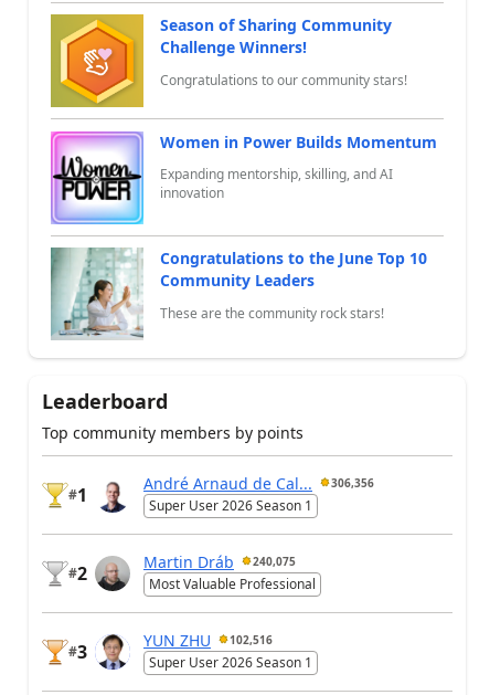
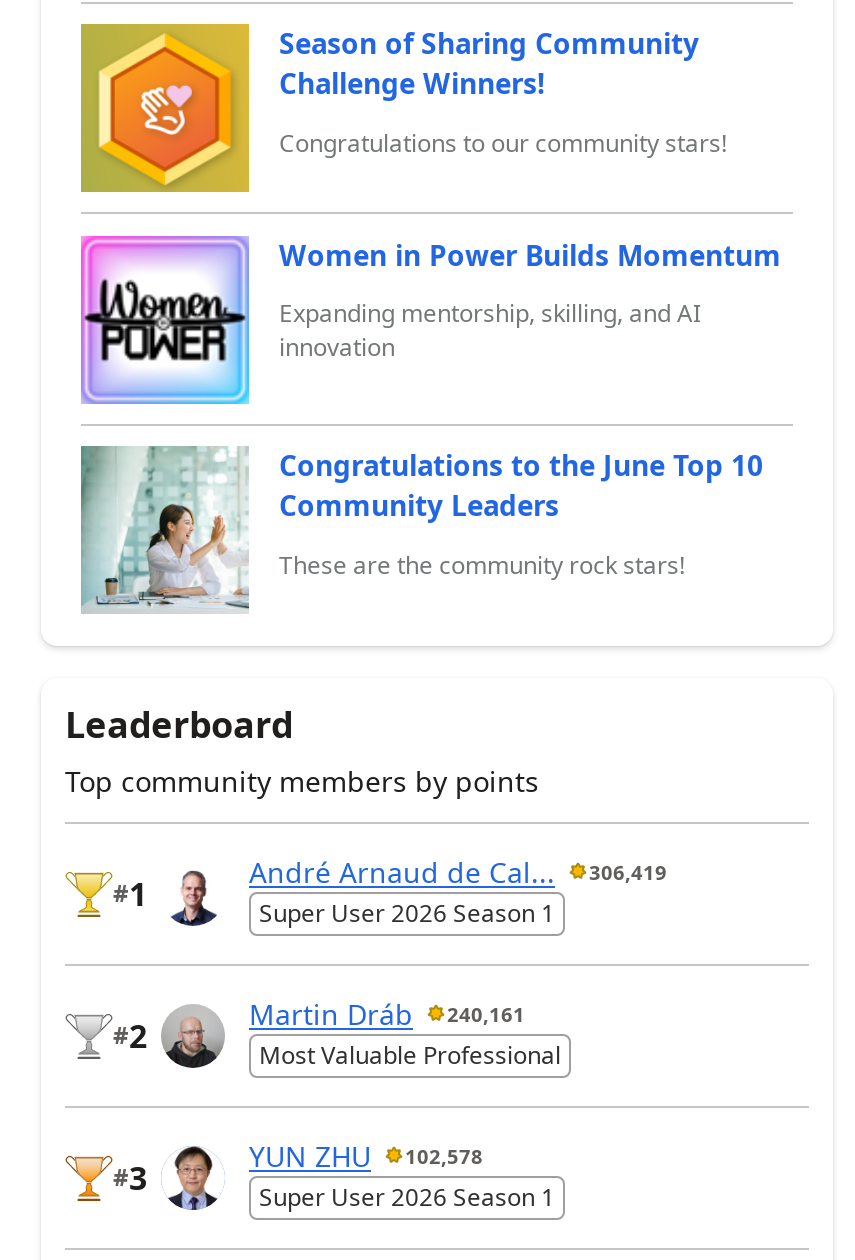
- André Arnaud de Cal... 306,356
+ André Arnaud de Cal... 306,419

- Martin Dráb 240,075
+ Martin Dráb 240,161

- YUN ZHU 102,516
+ YUN ZHU 102,578
